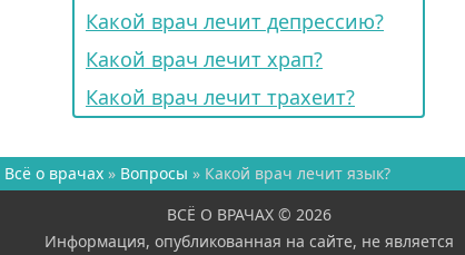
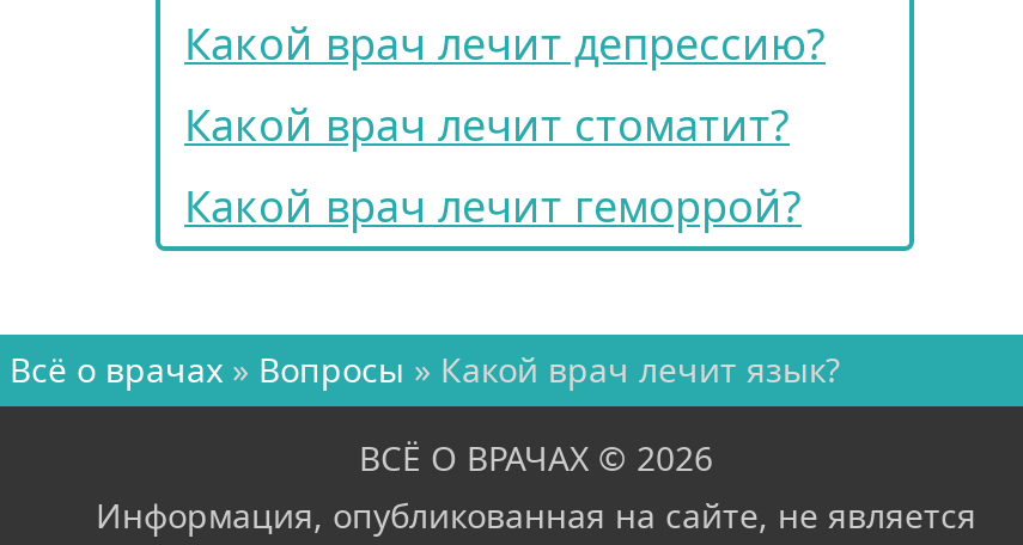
- Какой врач лечит храп?
+ Какой врач лечит стоматит?

- Какой врач лечит трахеит?
+ Какой врач лечит геморрой?
